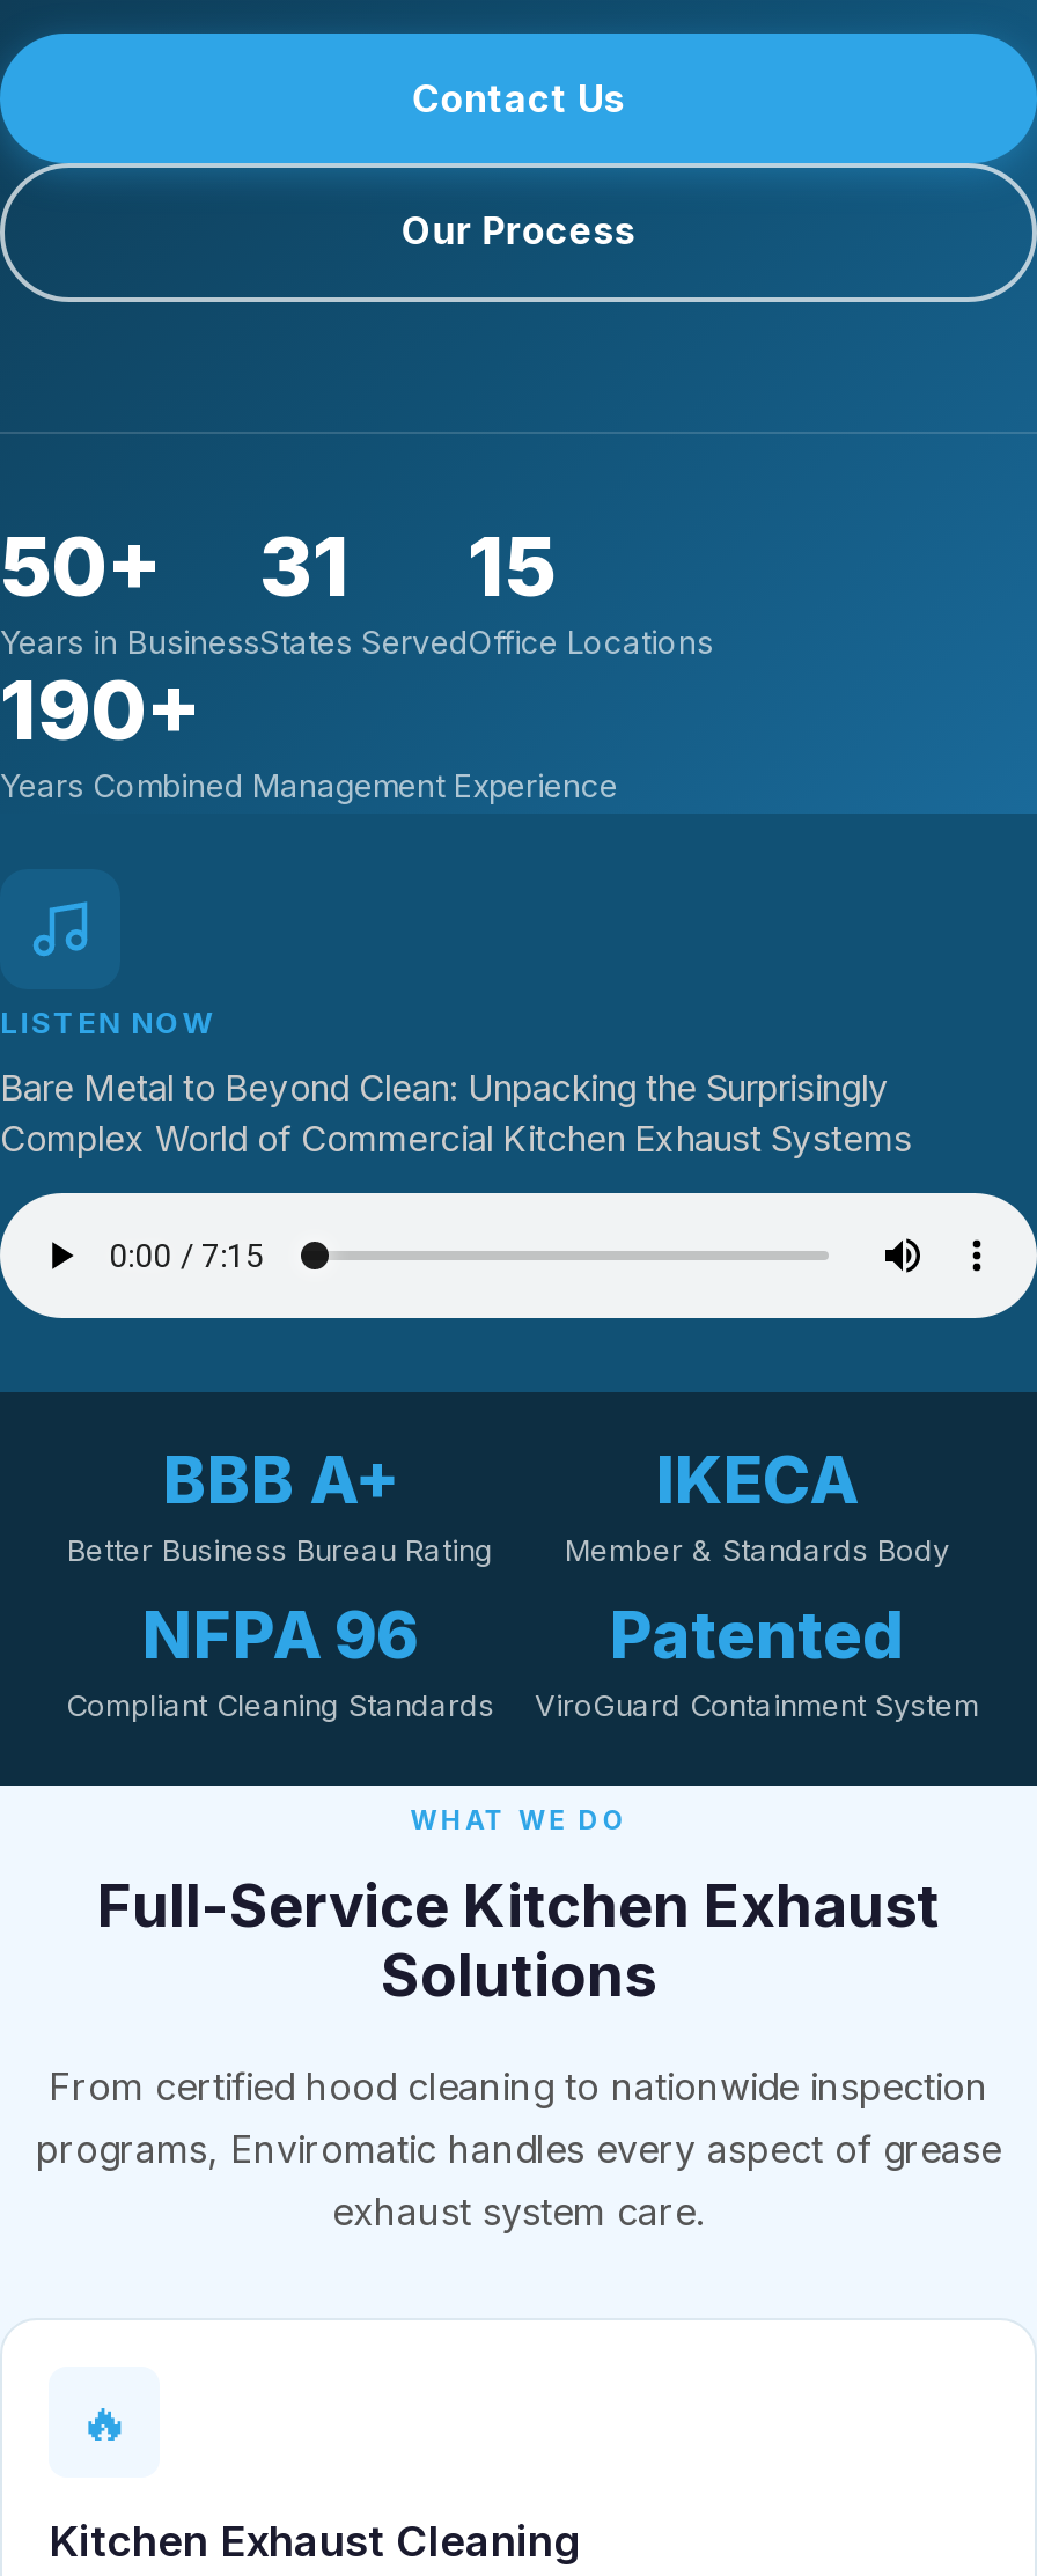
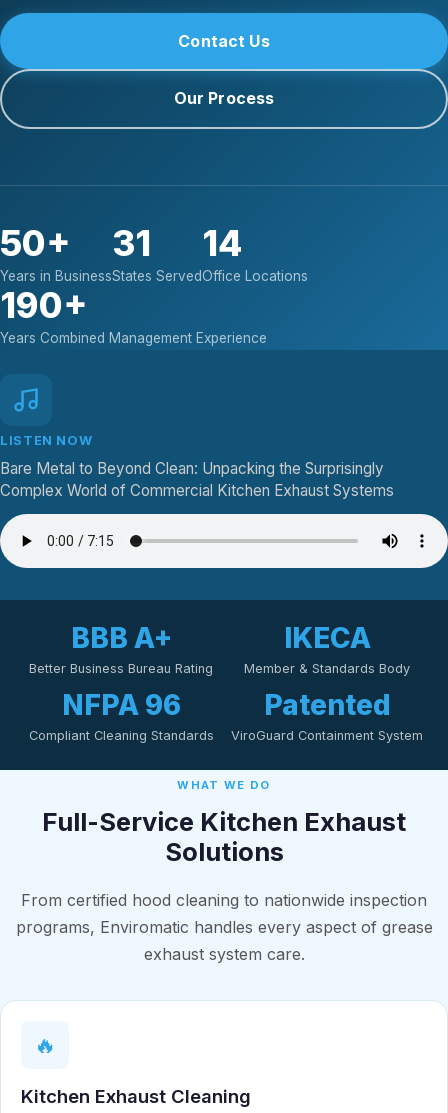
- 50+ 31 15
+ 50+ 31 14
